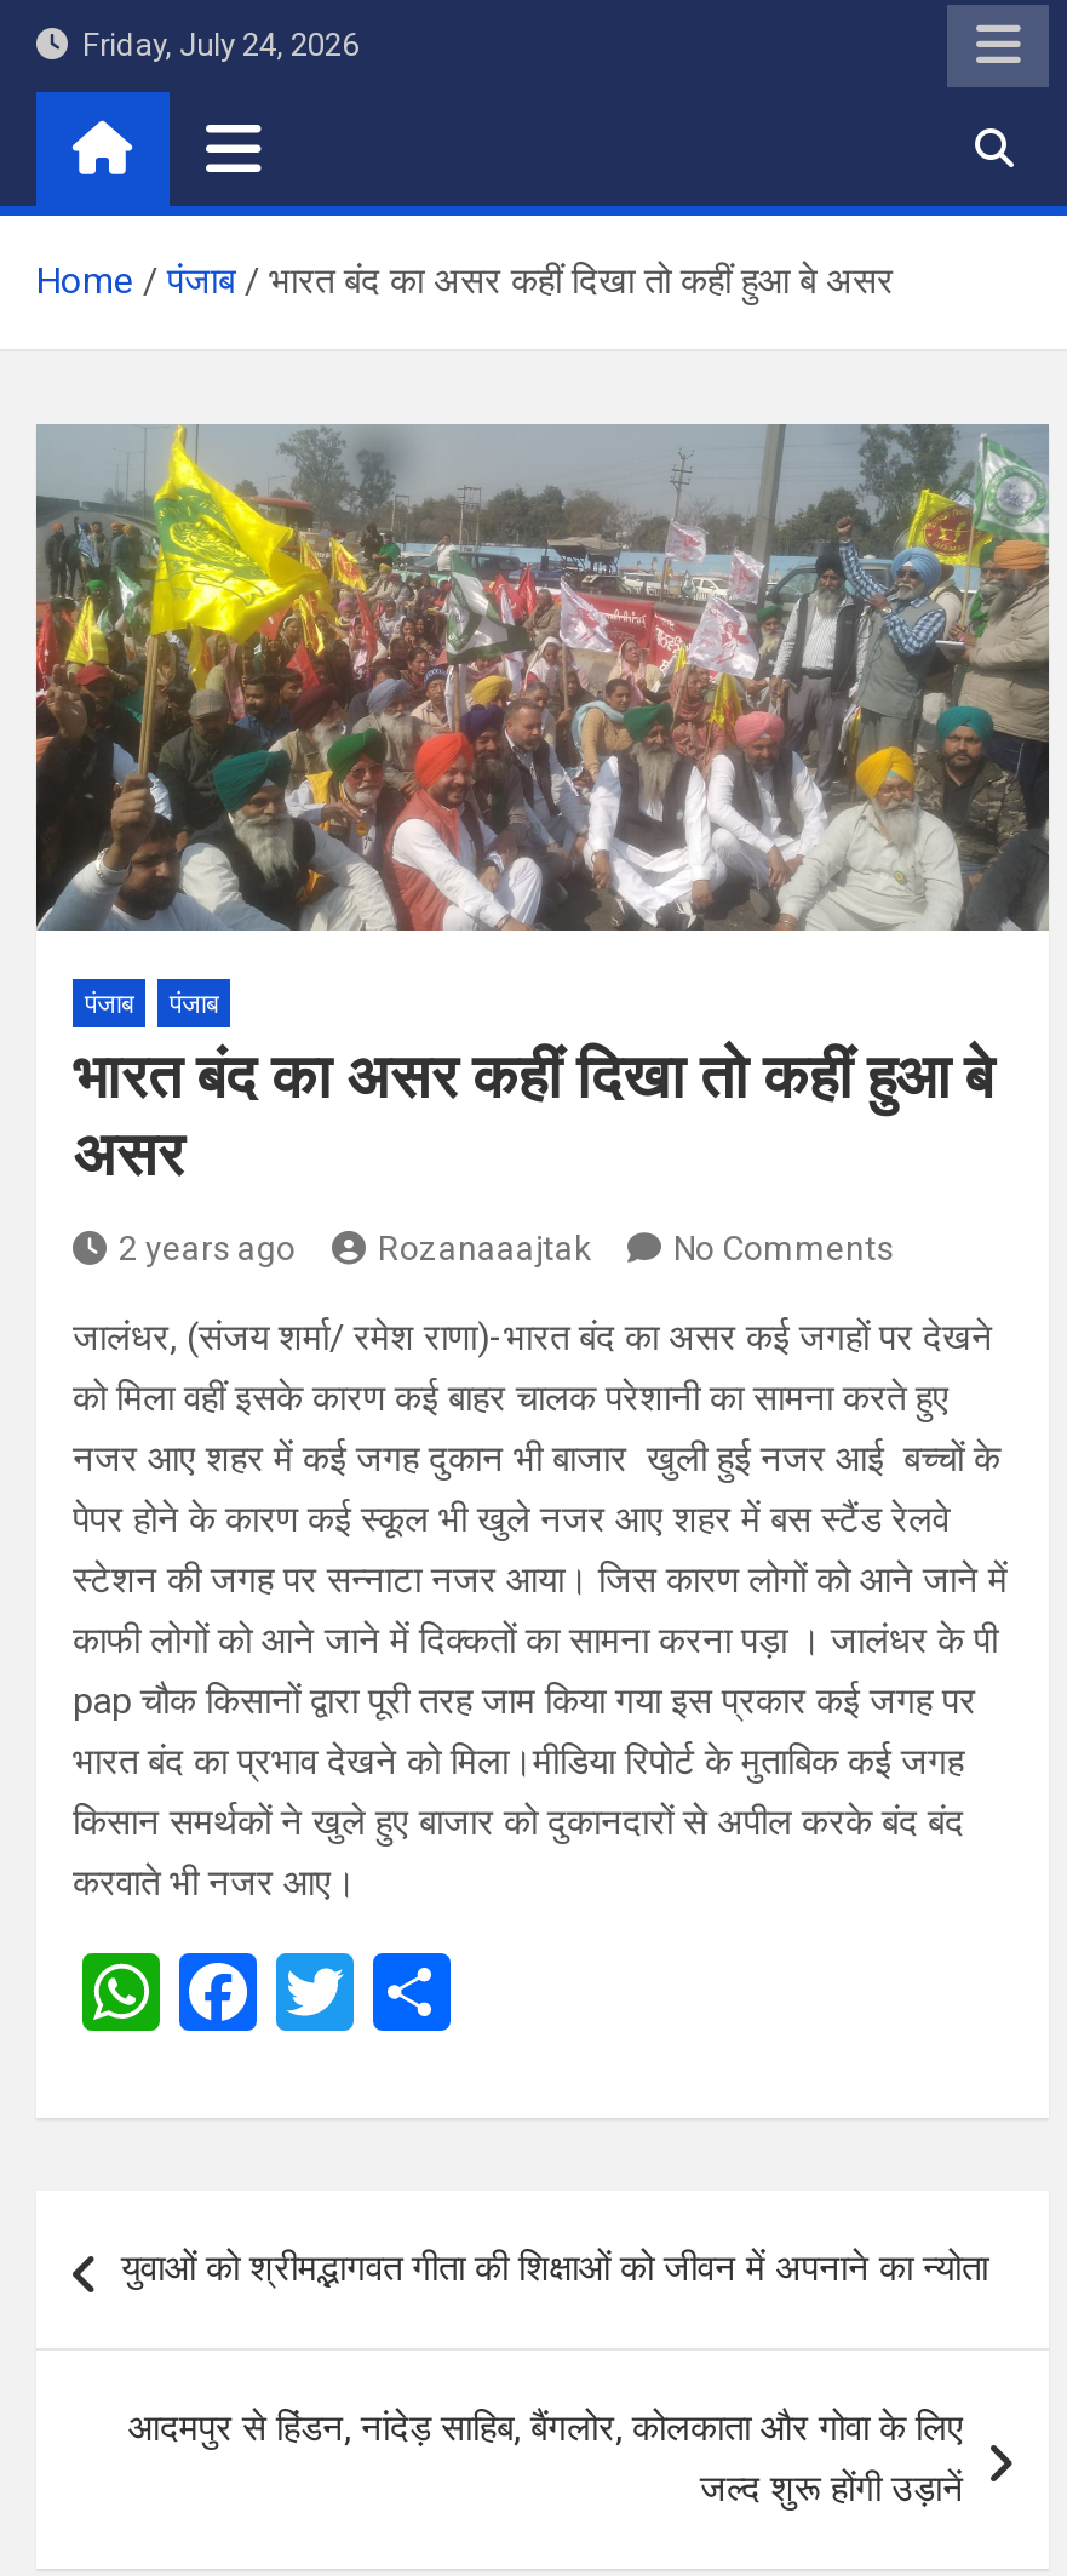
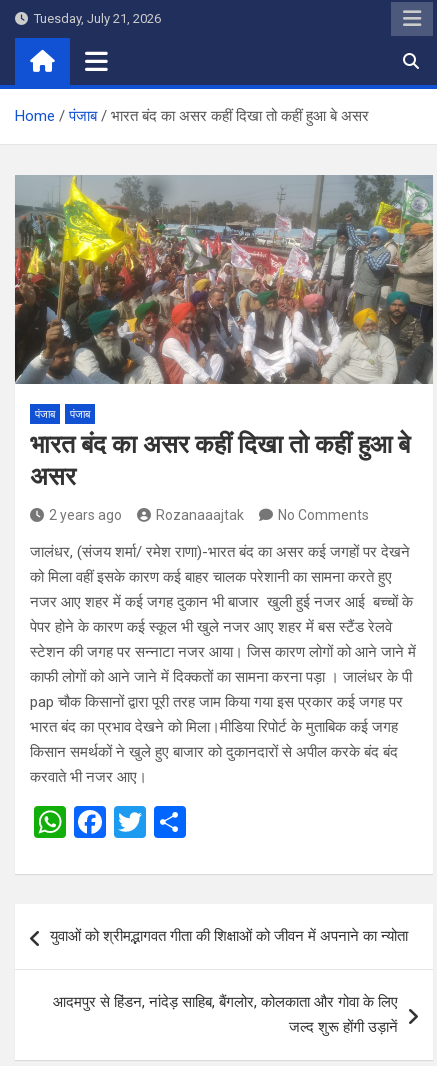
- Friday, July 24, 2026
+ Tuesday, July 21, 2026
